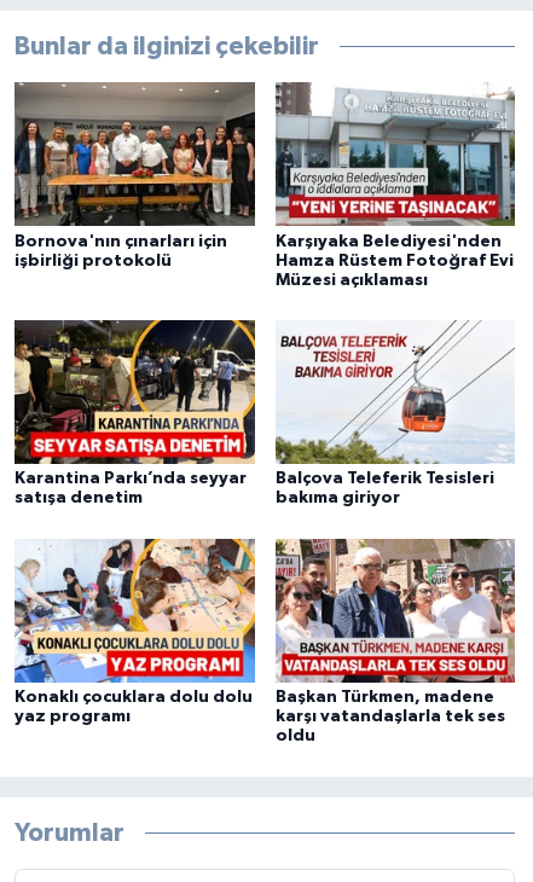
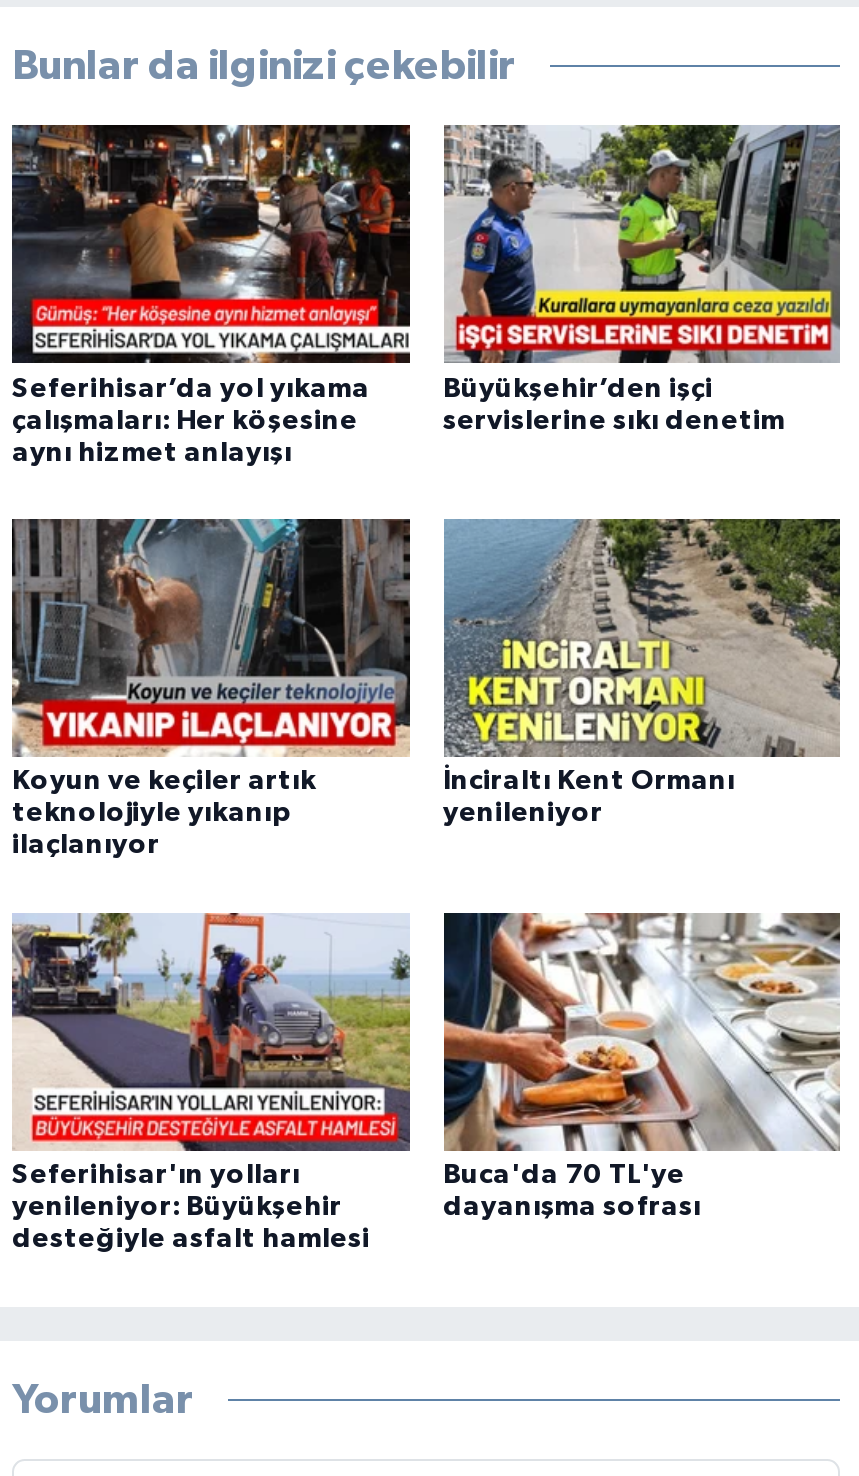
- [image]
- Bornova'nın çınarları için
- işbirliği protokolü
+ [image]
+ Seferihisar’da yol yıkama
+ çalışmaları: Her köşesine
+ aynı hizmet anlayışı

- [image]
- Karşıyaka Belediyesi'nden
- Hamza Rüstem Fotoğraf Evi
- Müzesi açıklaması
+ [image]
+ Büyükşehir’den işçi
+ servislerine sıkı denetim

- [image]
- Karantina Parkı’nda seyyar
- satışa denetim
+ [image]
+ Koyun ve keçiler artık
+ teknolojiyle yıkanıp
+ ilaçlanıyor

- [image]
- Balçova Teleferik Tesisleri
- bakıma giriyor
+ [image]
+ İnciraltı Kent Ormanı
+ yenileniyor

- [image]
- Konaklı çocuklara dolu dolu
- yaz programı
+ [image]
+ Seferihisar'ın yolları
+ yenileniyor: Büyükşehir
+ desteğiyle asfalt hamlesi

- [image]
- Başkan Türkmen, madene
- karşı vatandaşlarla tek ses
- oldu
+ [image]
+ Buca'da 70 TL'ye
+ dayanışma sofrası
